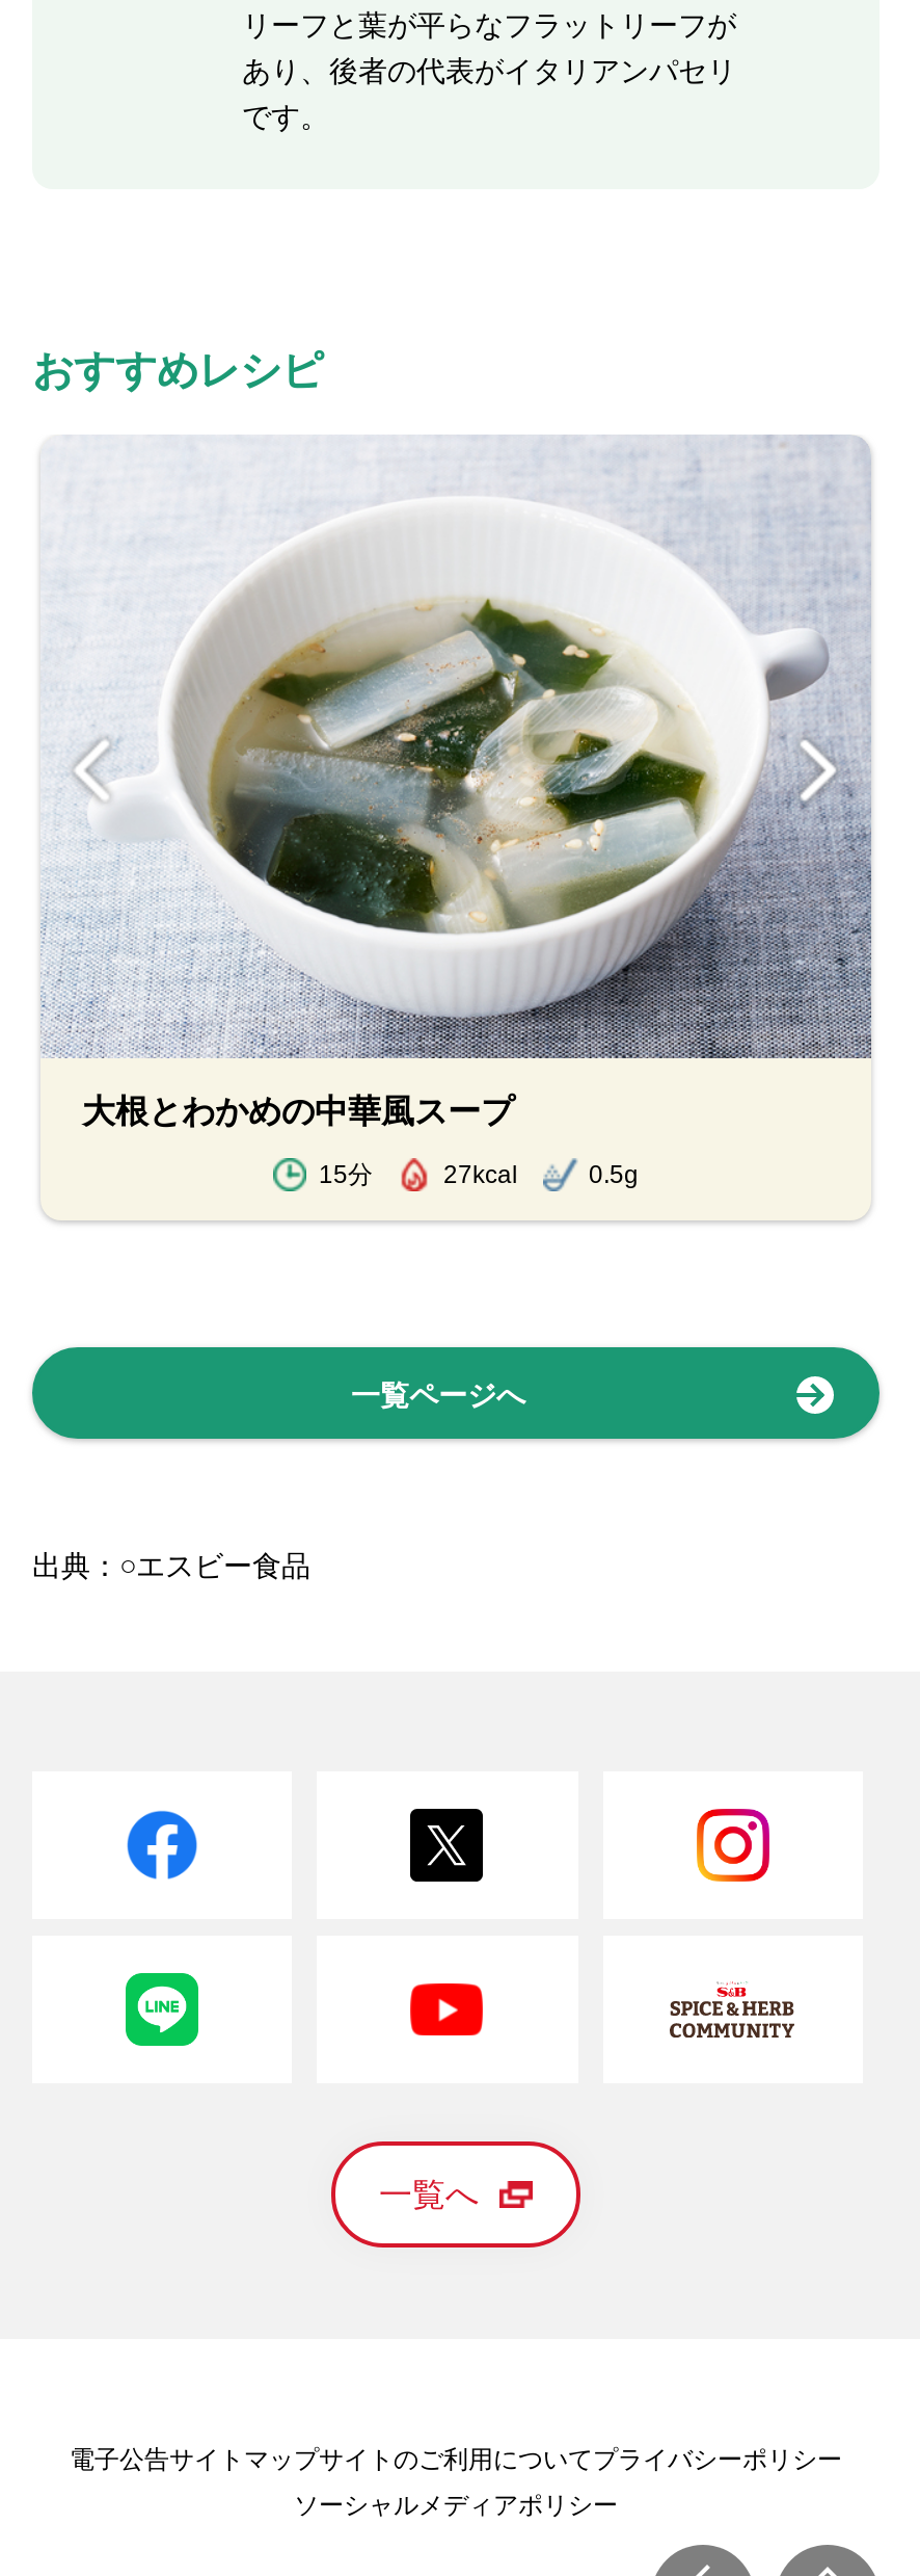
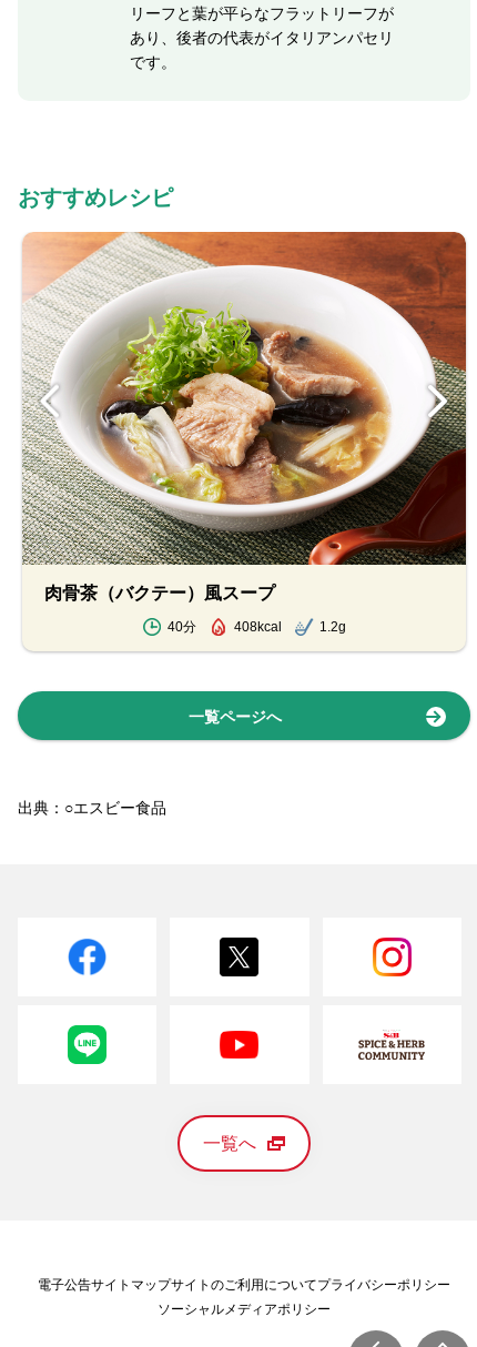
- [image]
- 大根とわかめの中華風スープ
+ [image]
+ 肉骨茶（バクテー）風スープ

- 15分
- 27kcal
- 0.5g
+ 40分
+ 408kcal
+ 1.2g
